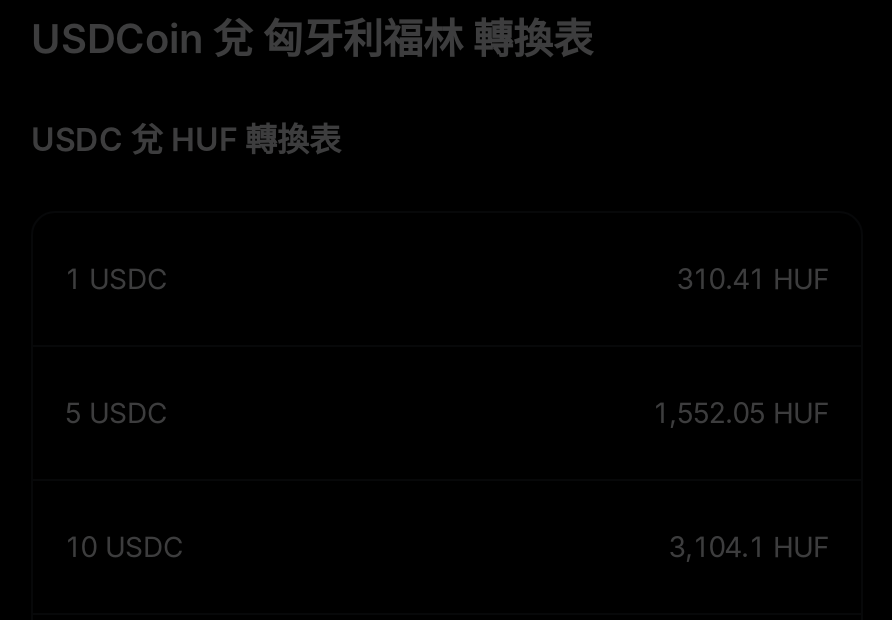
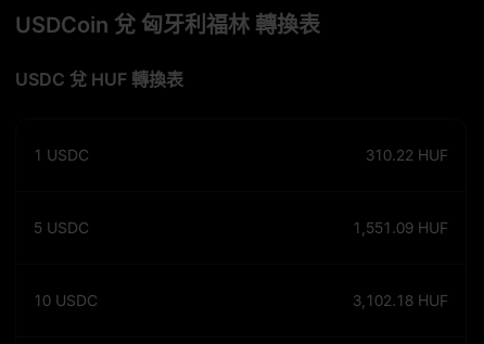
- 310.41 HUF
+ 310.22 HUF

- 1,552.05 HUF
+ 1,551.09 HUF

- 3,104.1 HUF
+ 3,102.18 HUF
